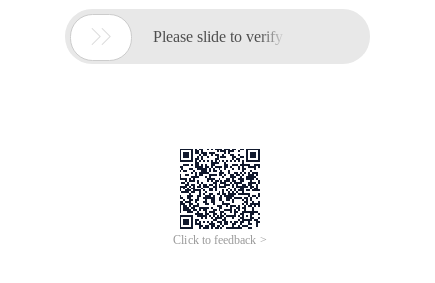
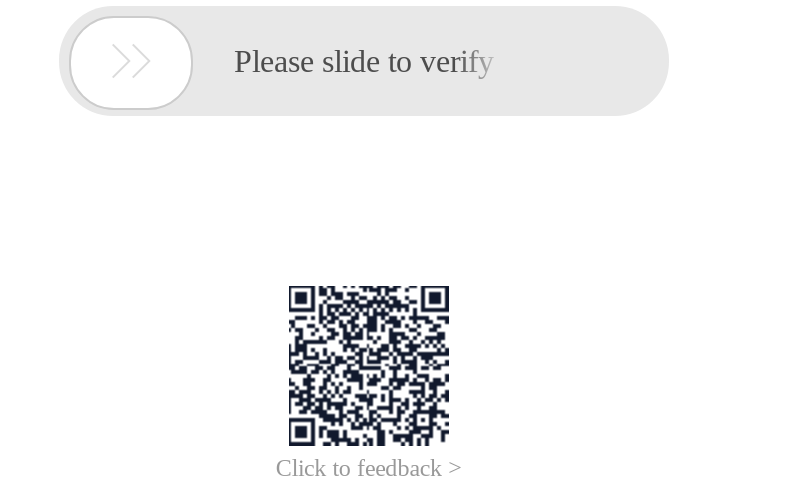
- [image]
+ [image]
